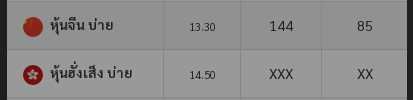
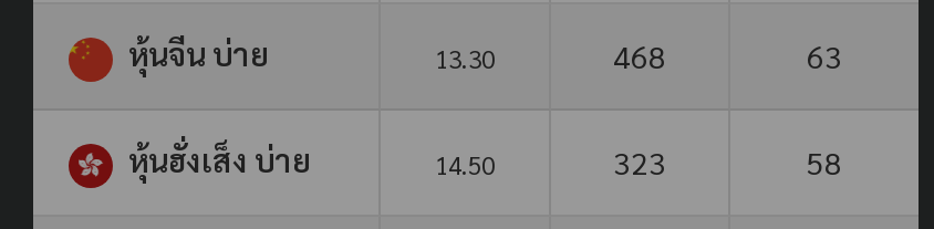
- 144
+ 468

- 85
+ 63

- XXX
- XX
+ 323
+ 58
